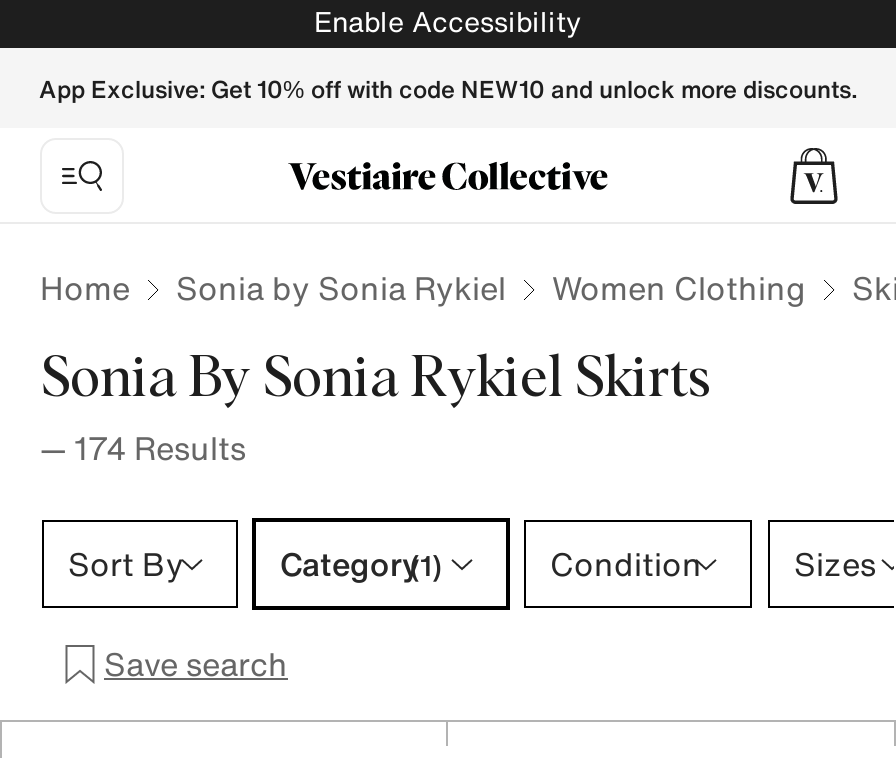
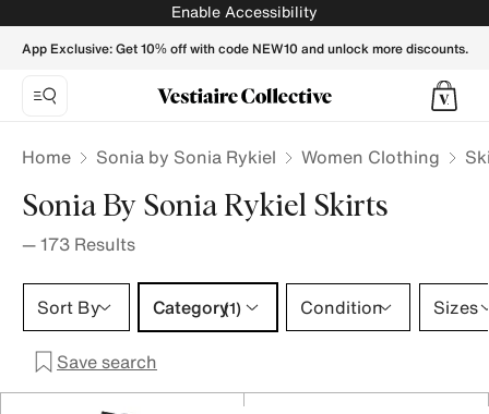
- — 174 Results
+ — 173 Results
